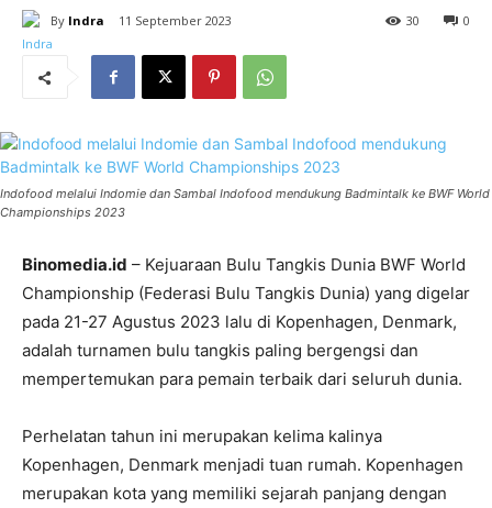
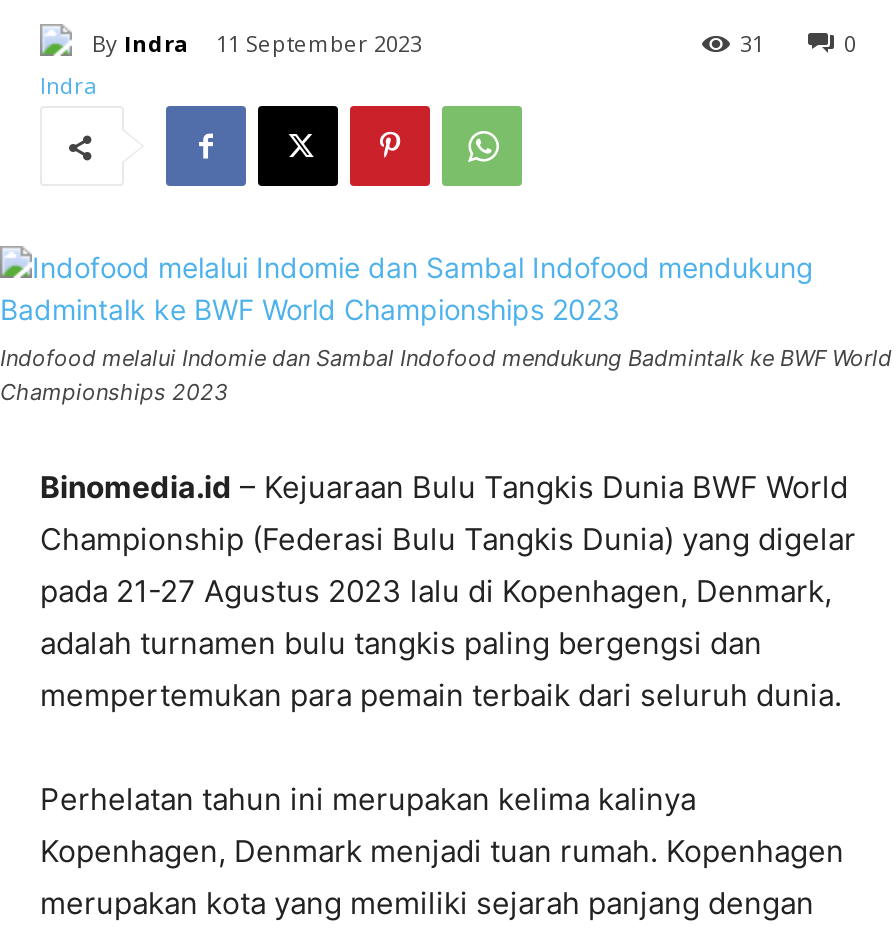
- 30
+ 31
